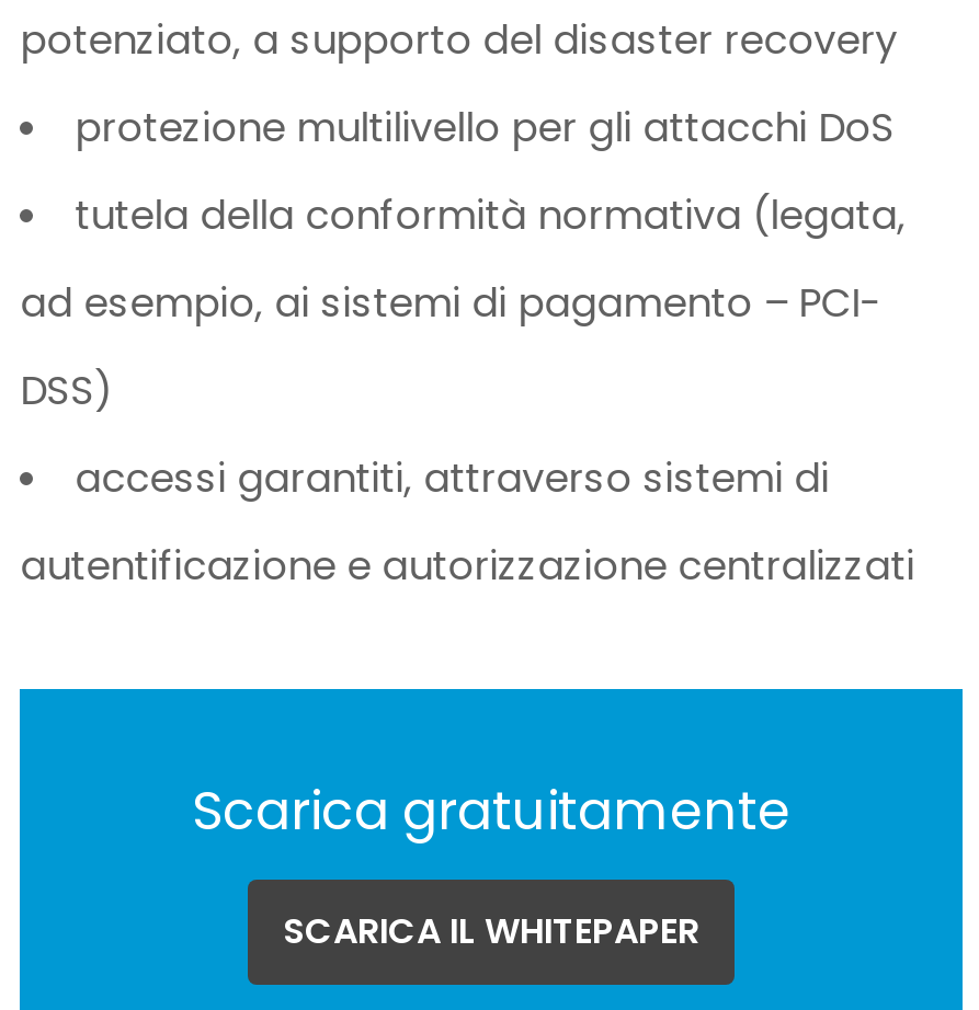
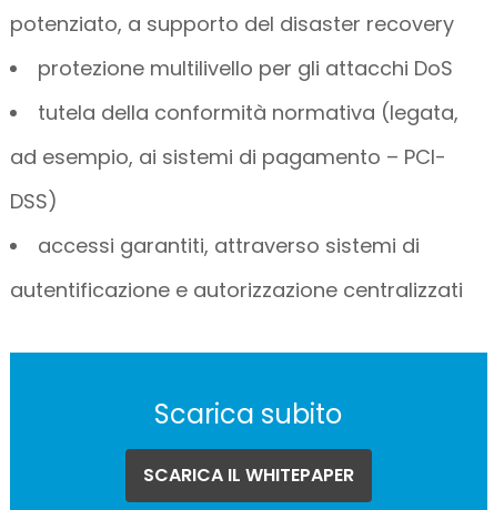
- Scarica gratuitamente
+ Scarica subito
